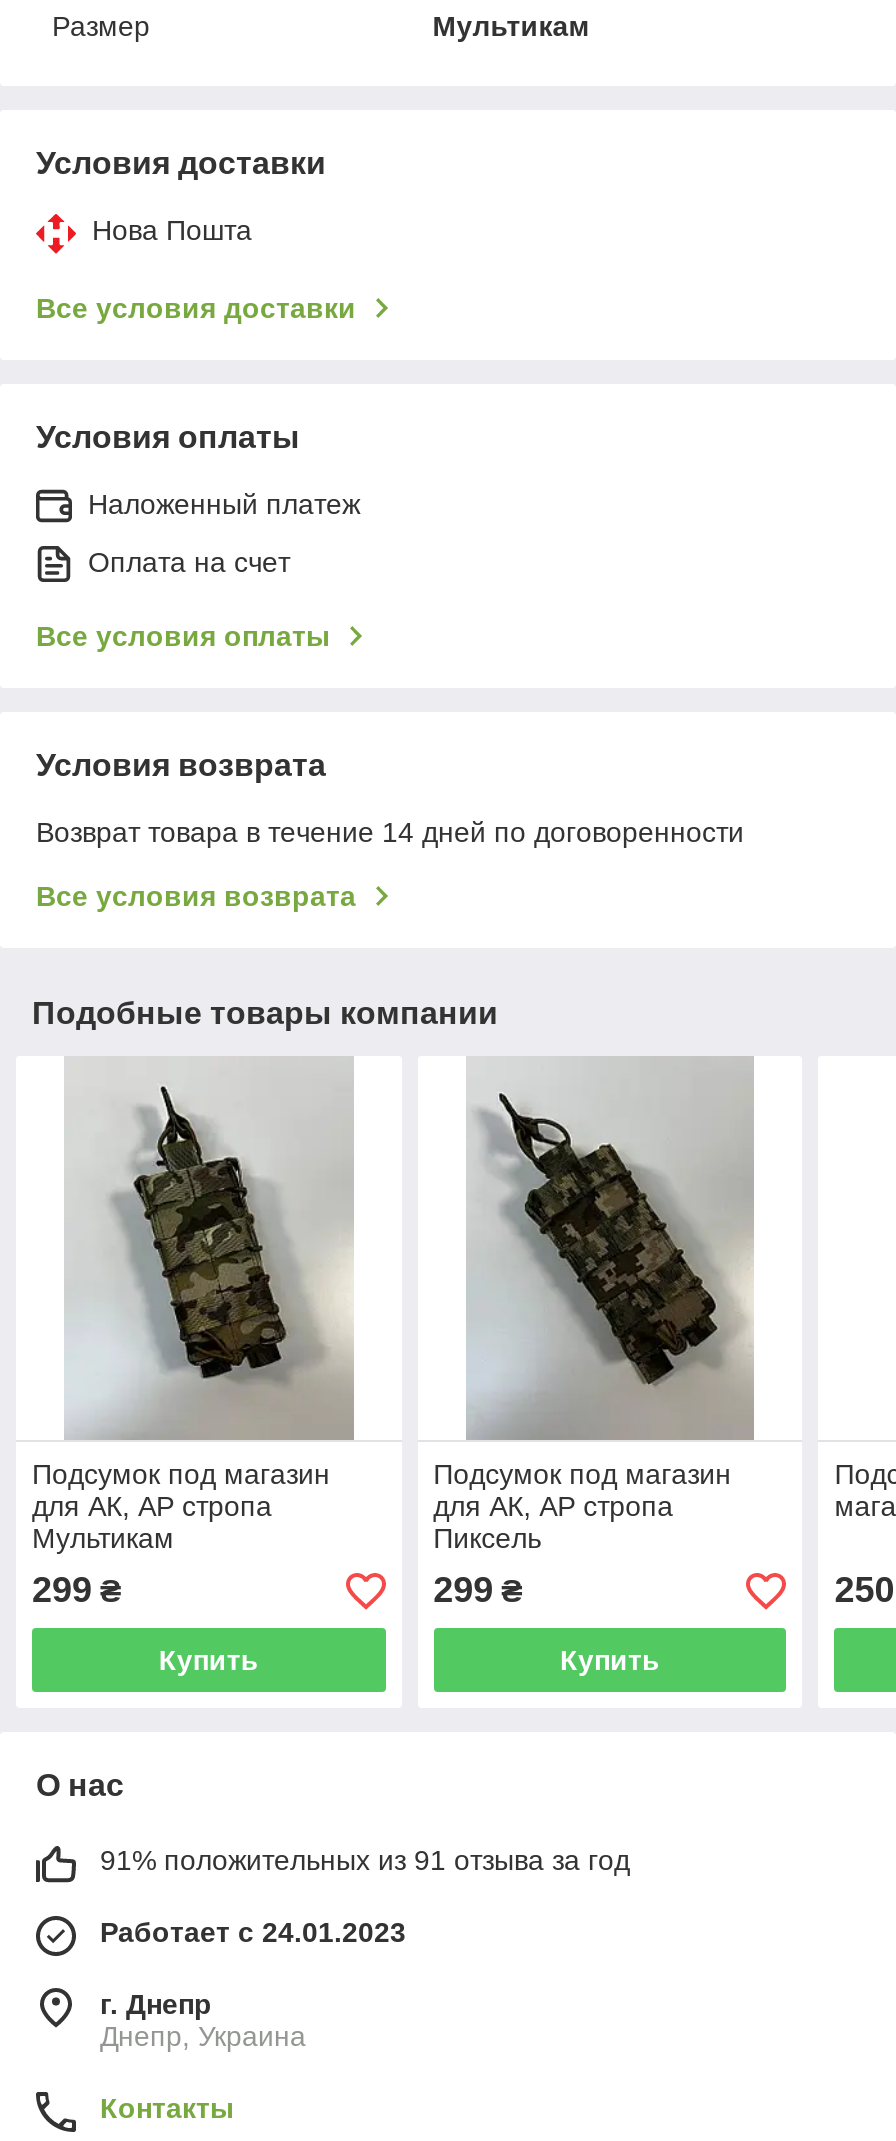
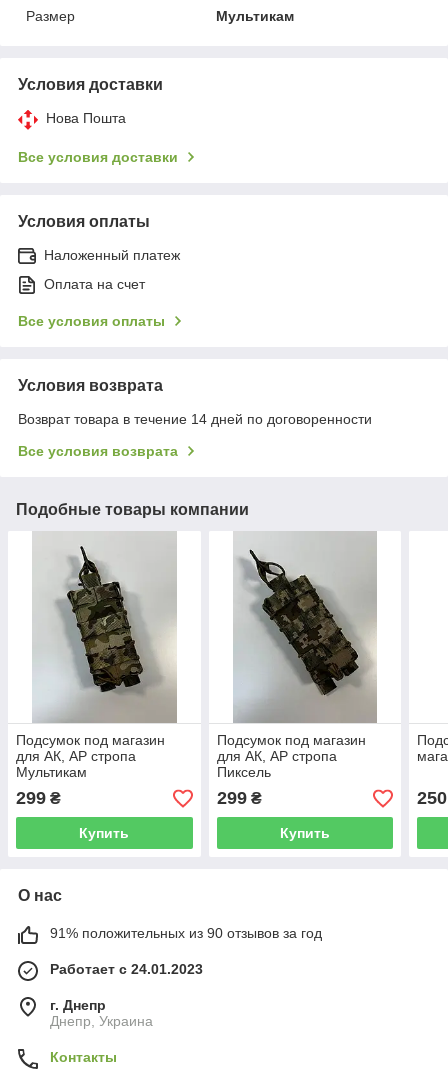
- 91% положительных из 91 отзыва за год
+ 91% положительных из 90 отзывов за год
